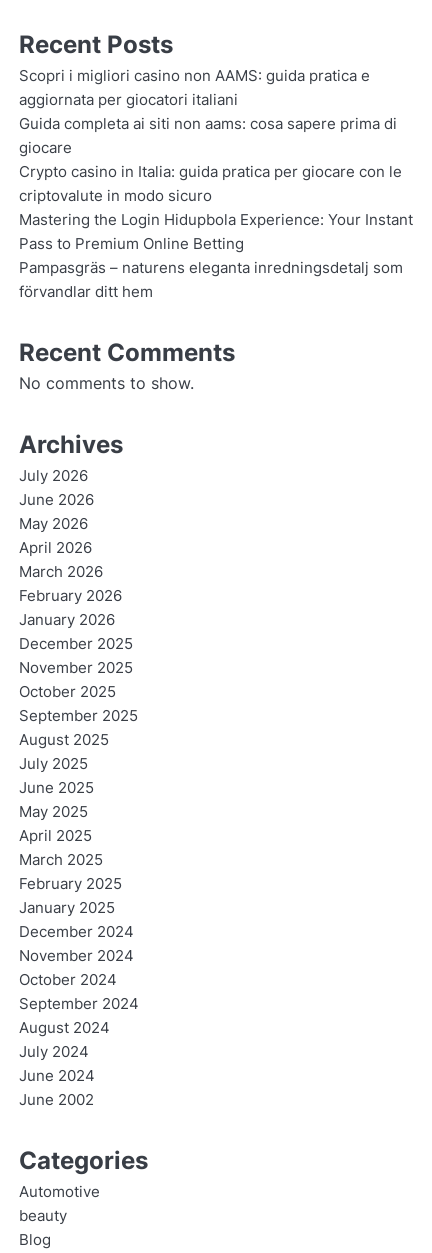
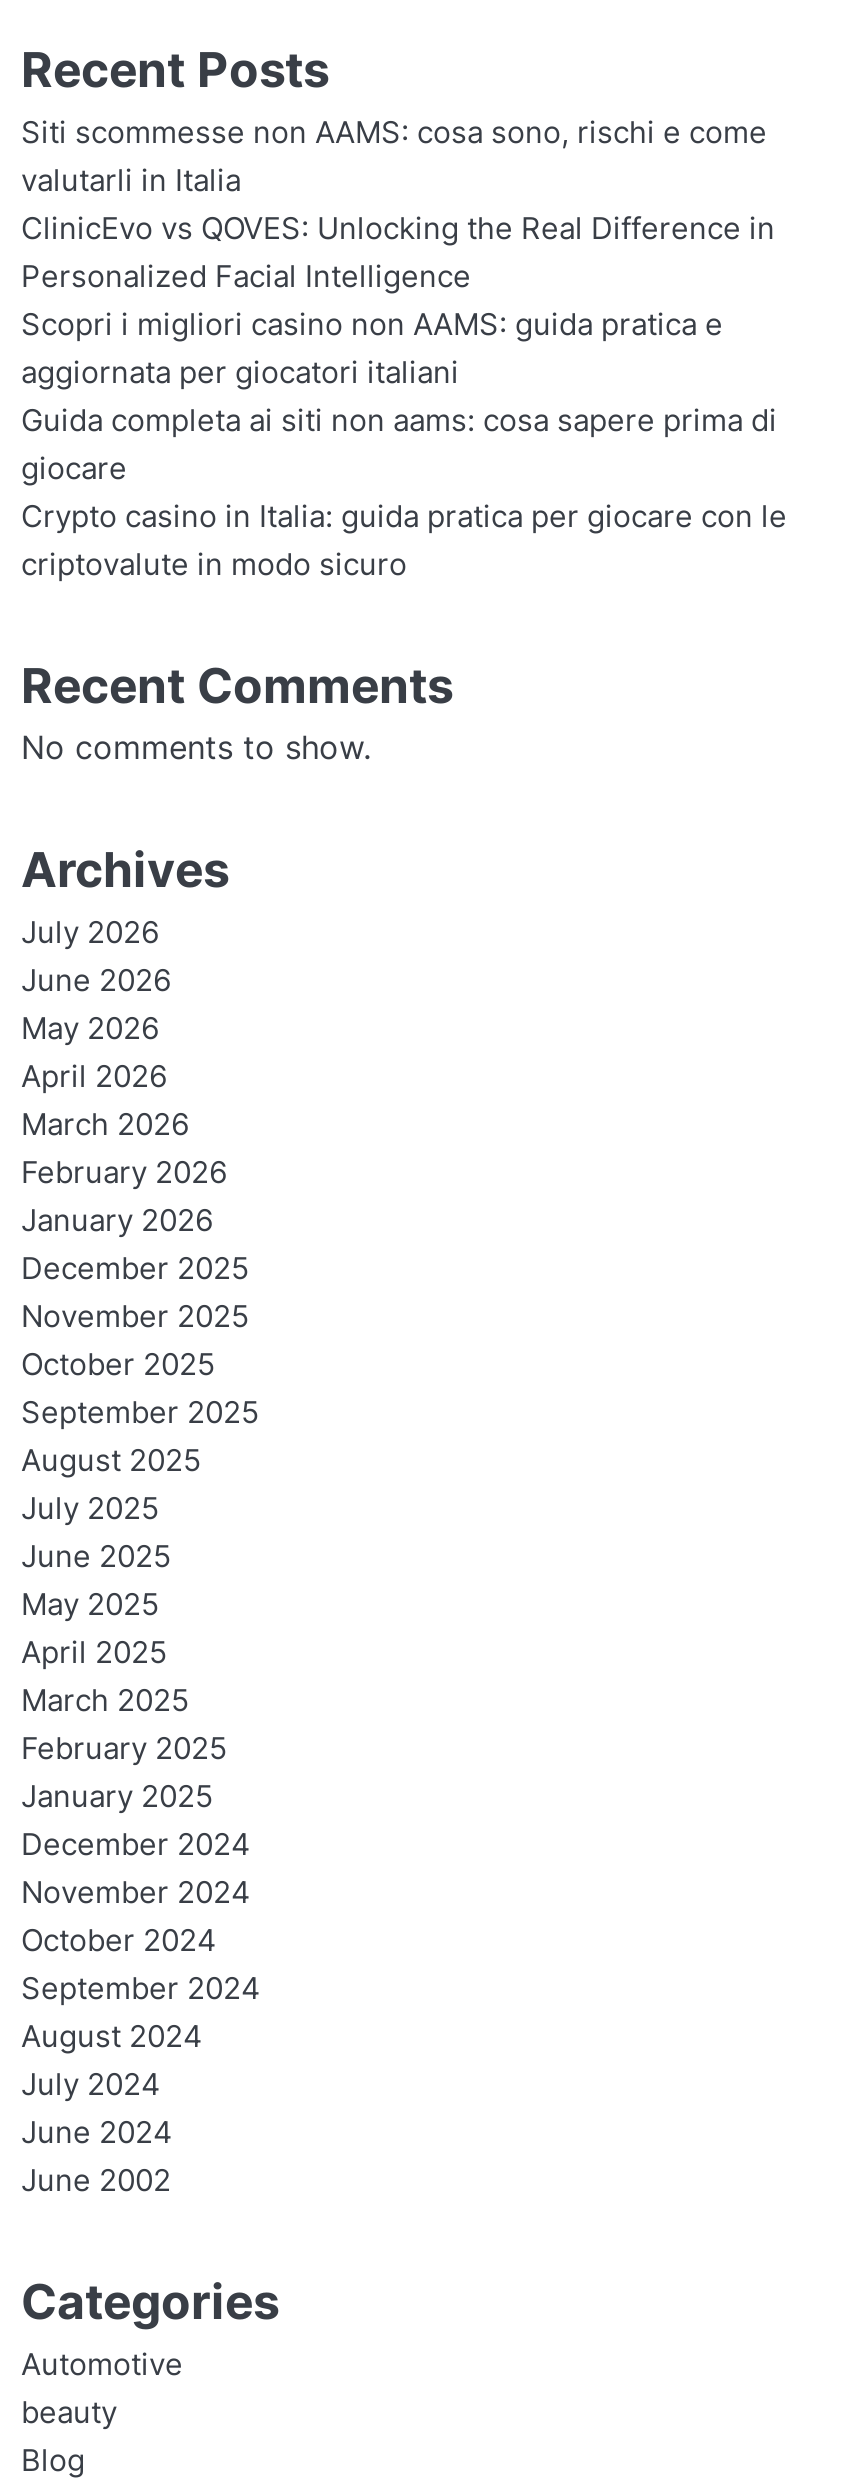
+ Siti scommesse non AAMS: cosa sono, rischi e come
+ valutarli in Italia
+ ClinicEvo vs QOVES: Unlocking the Real Difference in
+ Personalized Facial Intelligence

moved down: Scopri i migliori casino non AAMS: guida pratica e | aggiornata per giocatori italiani | Guida completa ai siti non aams: cosa sapere prima di | giocare | Crypto casino in Italia: guida pratica per giocare con le | criptovalute in modo sicuro

- Mastering the Login Hidupbola Experience: Your Instant
- Pass to Premium Online Betting
- Pampasgräs – naturens eleganta inredningsdetalj som
- förvandlar ditt hem
